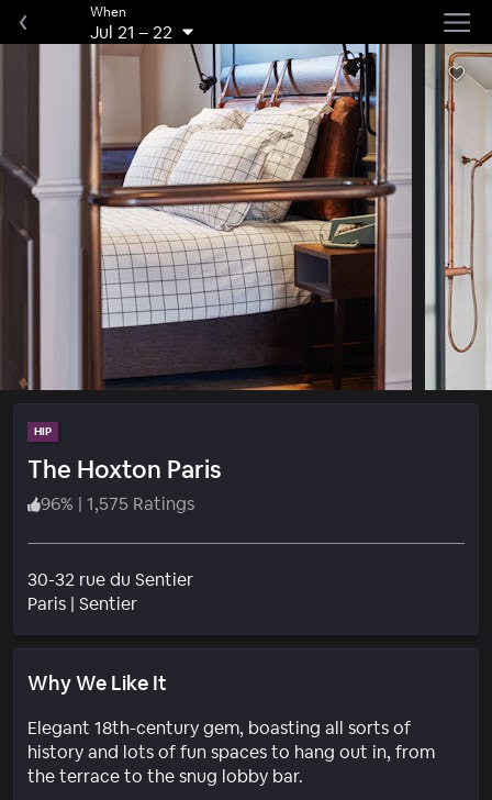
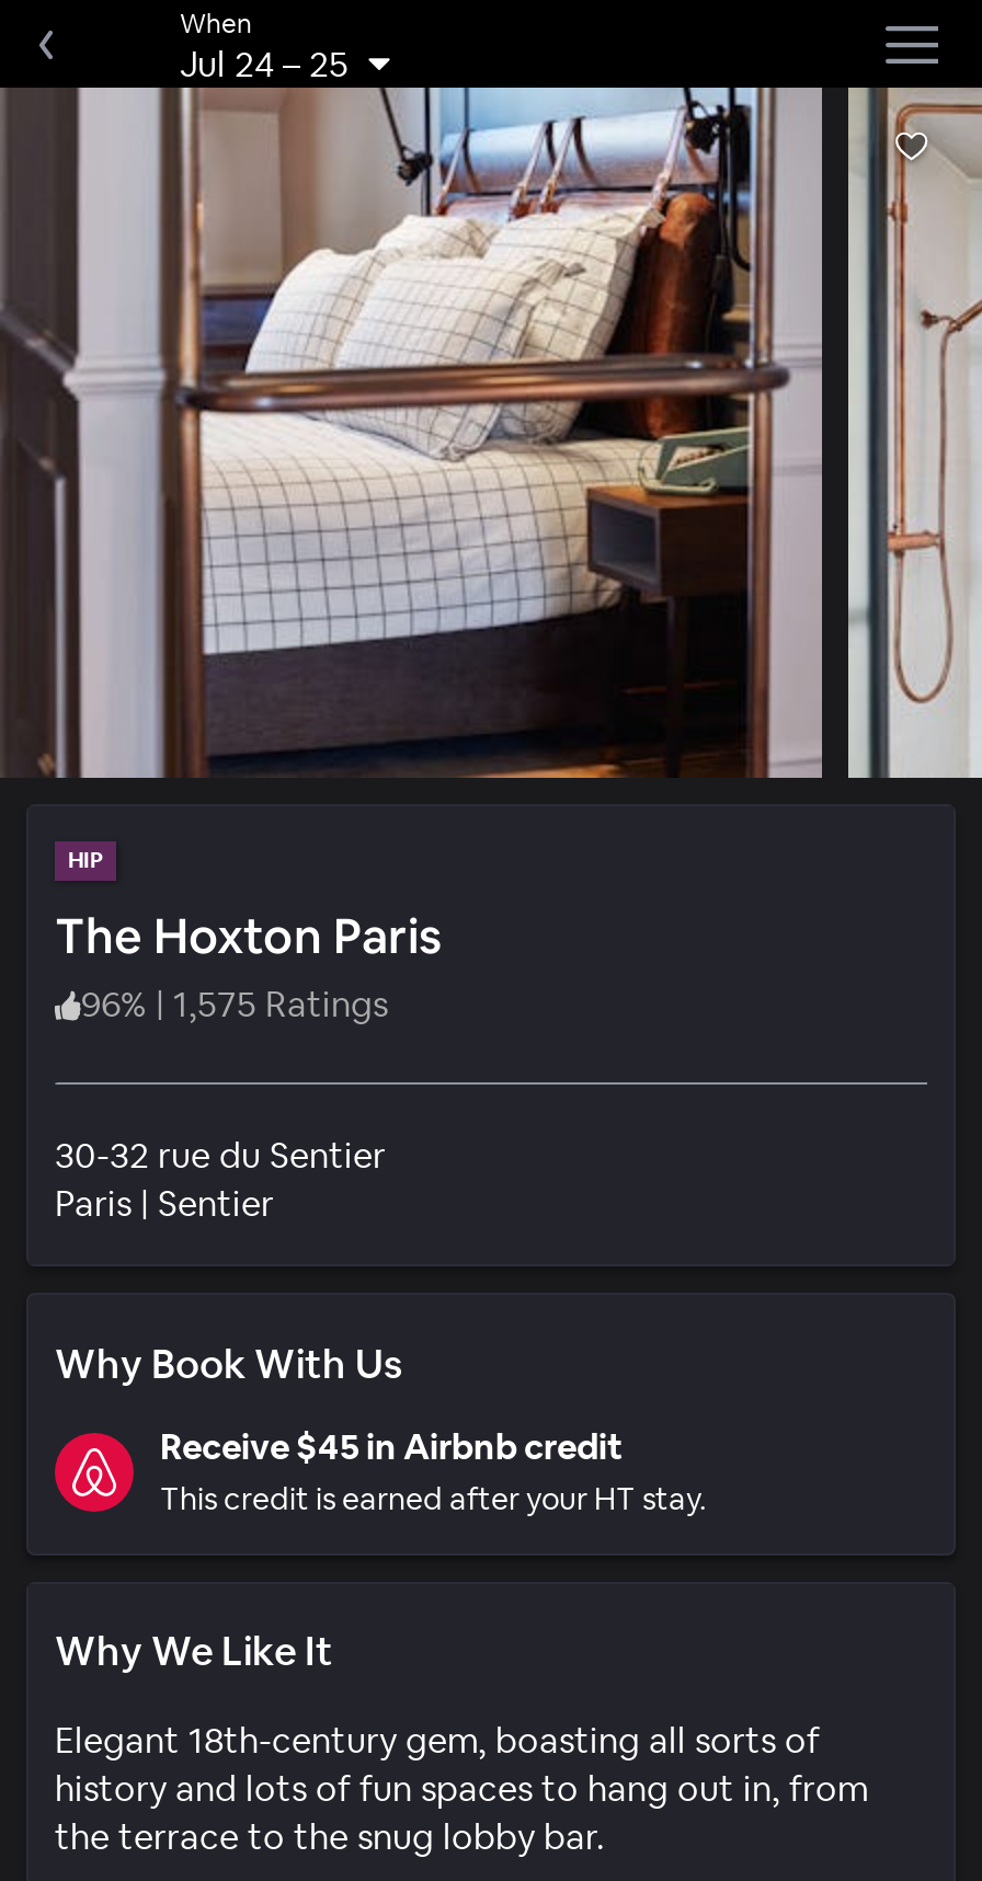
- Jul 21 – 22
+ Jul 24 – 25

+ [image]
+ Why Book With Us
+ Receive $45 in Airbnb credit
+ This credit is earned after your HT stay.
